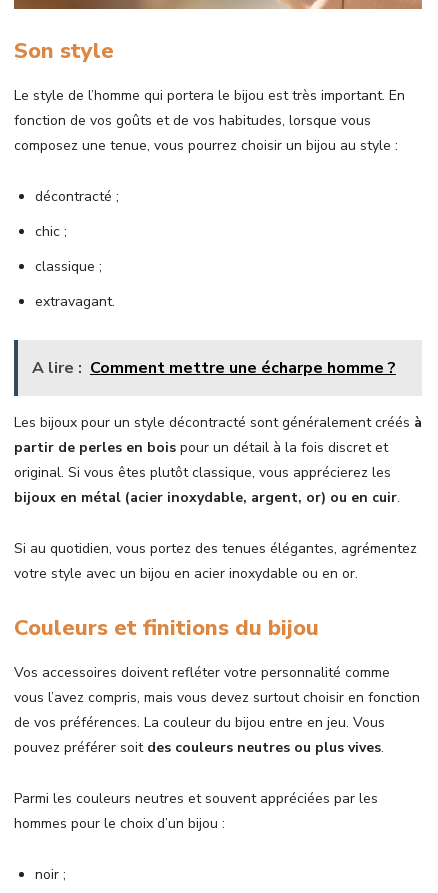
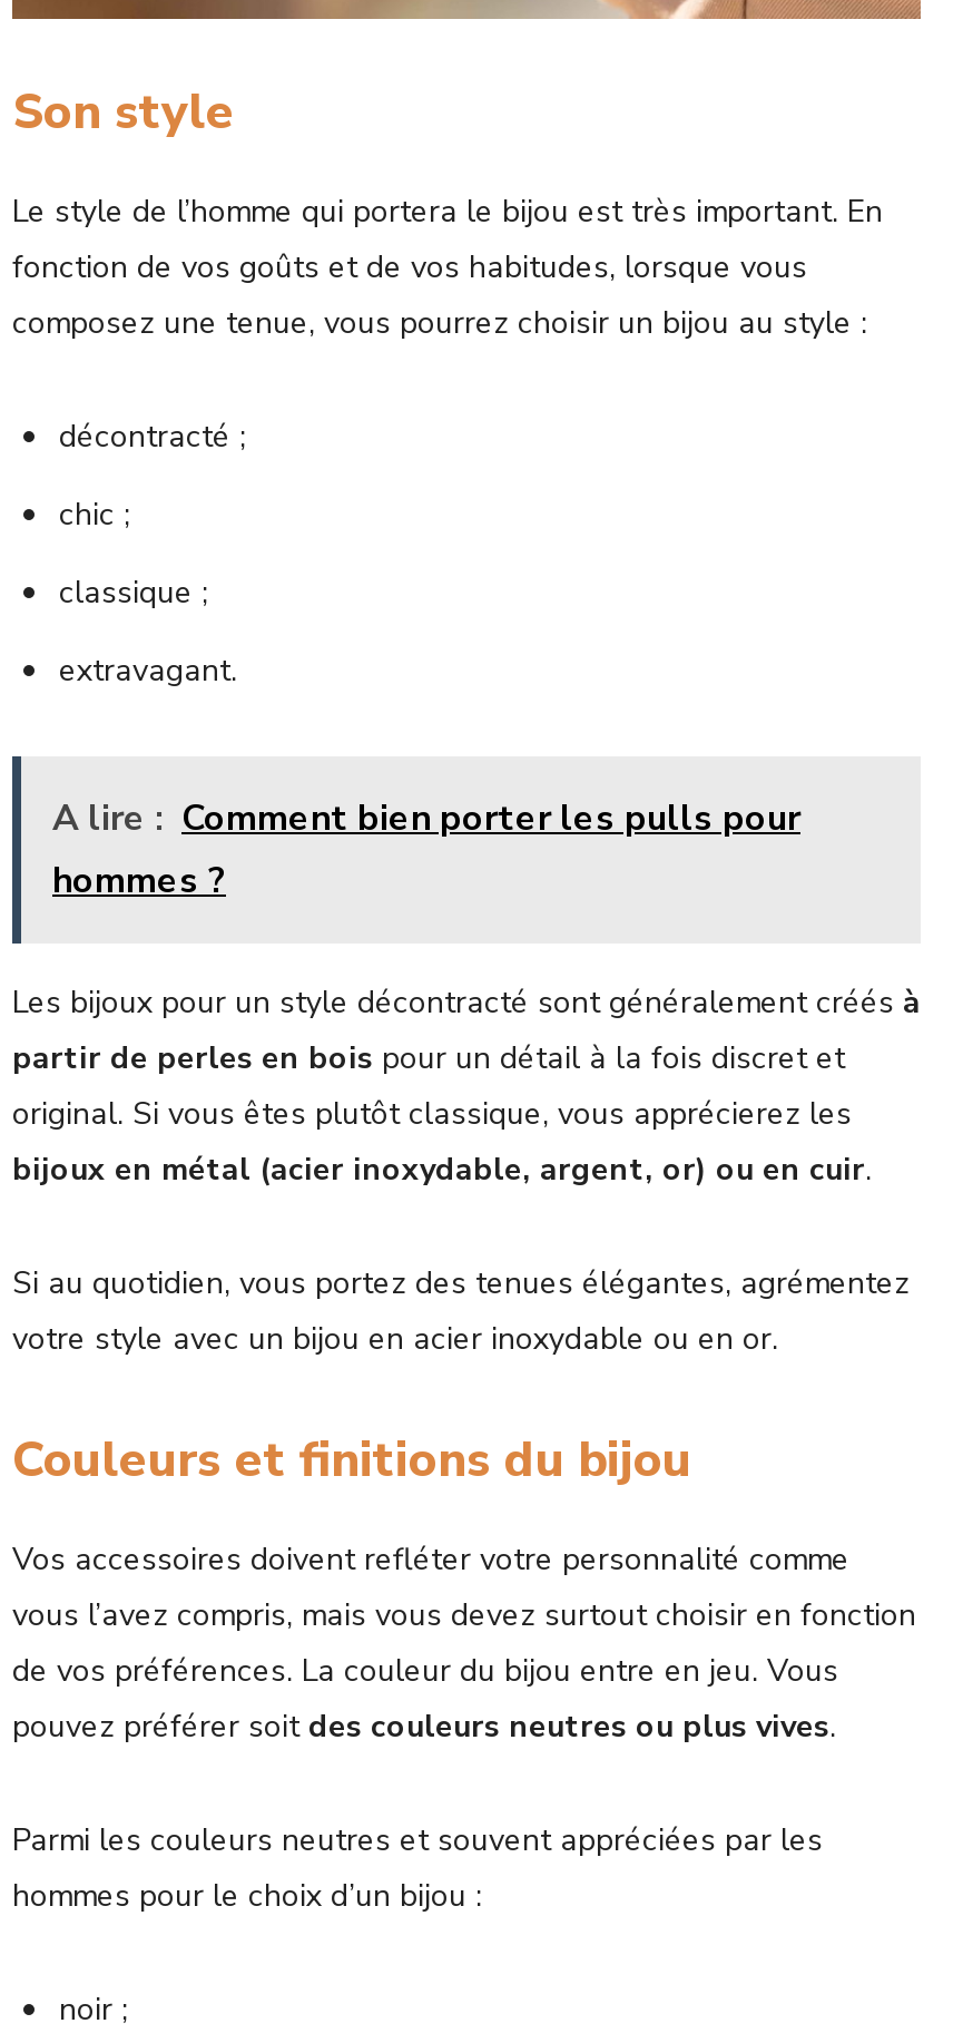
- A lire : Comment mettre une écharpe homme ?
+ A lire : Comment bien porter les pulls pour
+ hommes ?
